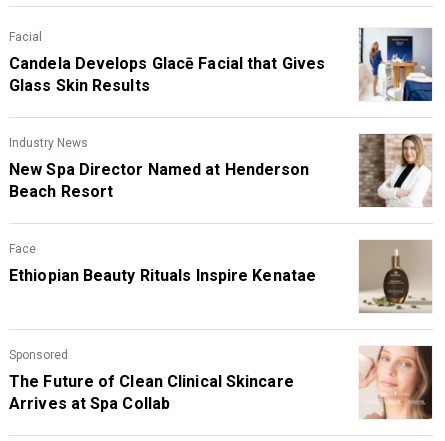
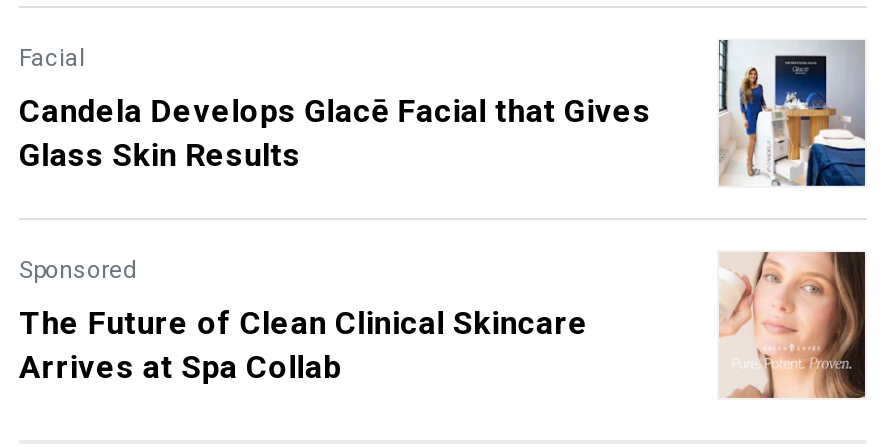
- Industry News
- New Spa Director Named at Henderson
- Beach Resort
- Face
- Ethiopian Beauty Rituals Inspire Kenatae

- [image]

- [image]
